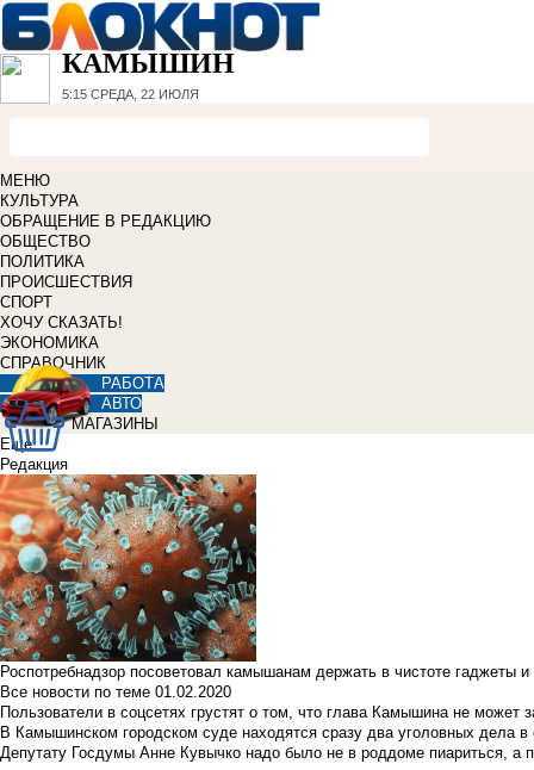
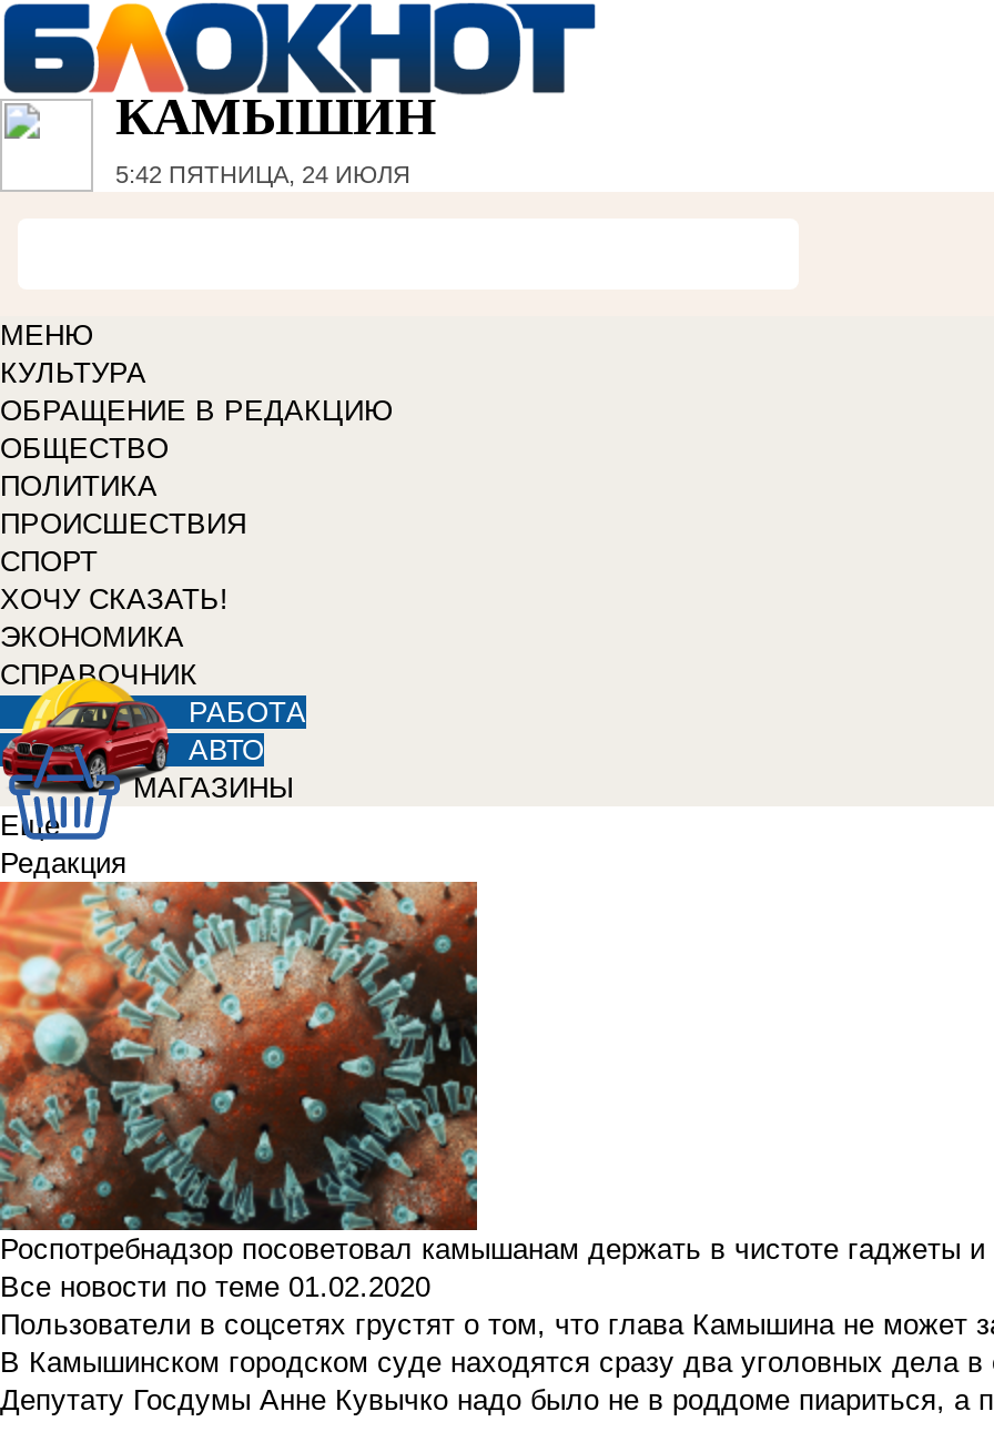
- 5:15 СРЕДА, 22 ИЮЛЯ
+ 5:42 ПЯТНИЦА, 24 ИЮЛЯ
